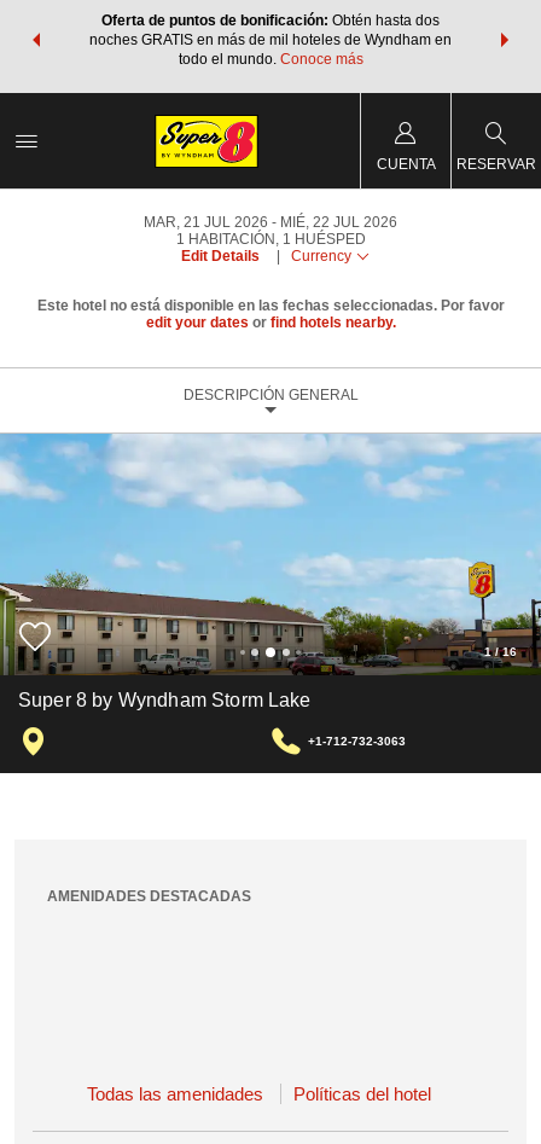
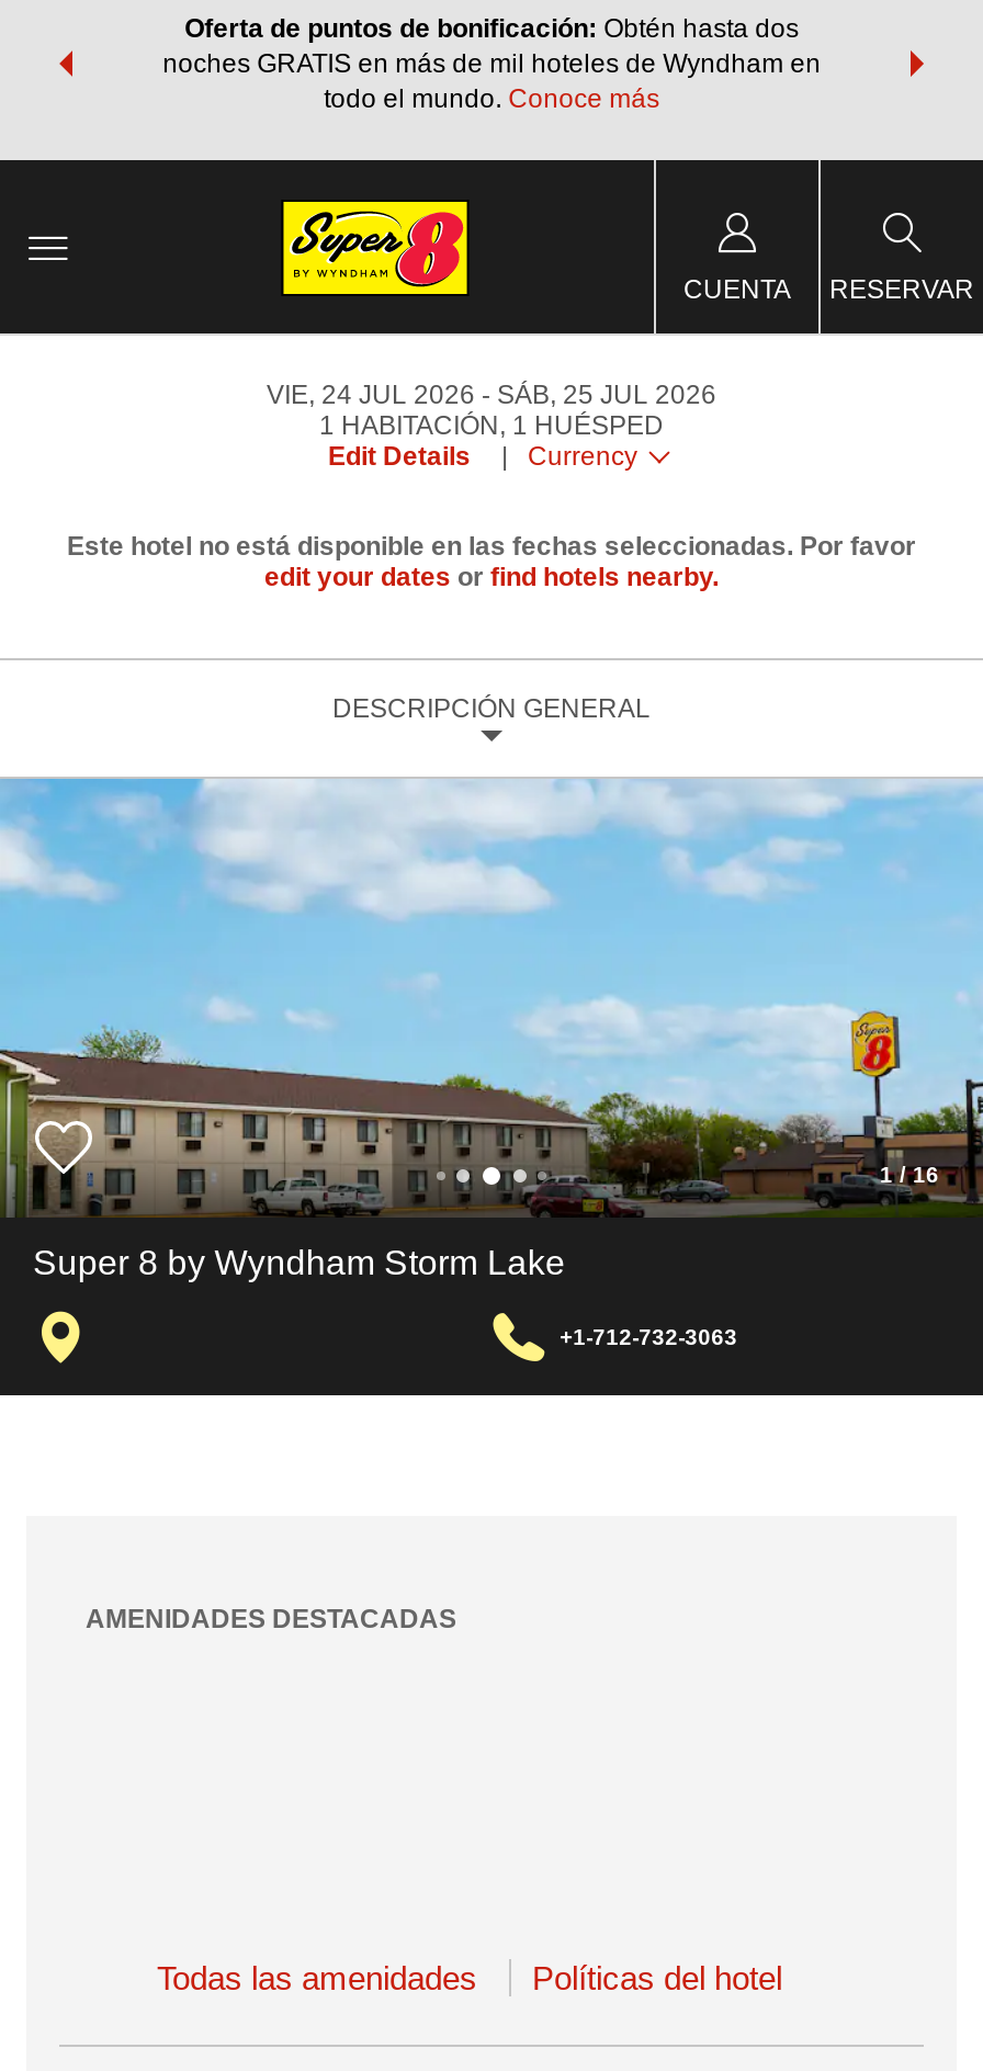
- MAR, 21 JUL 2026
+ VIE, 24 JUL 2026

- MIÉ, 22 JUL 2026
+ SÁB, 25 JUL 2026
